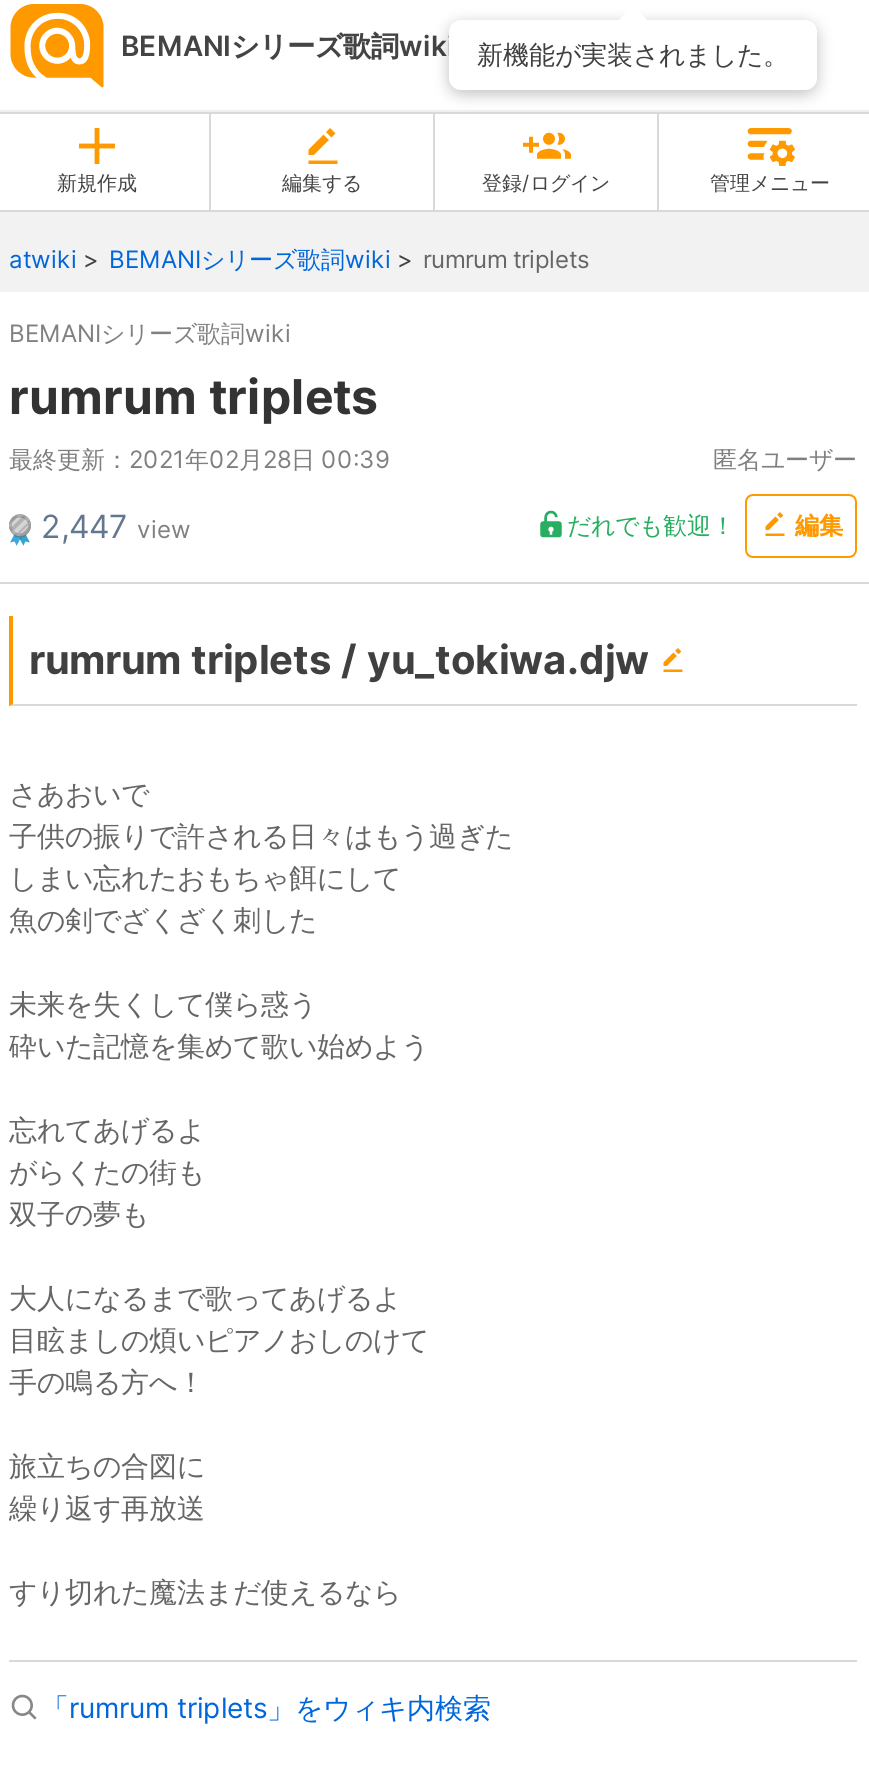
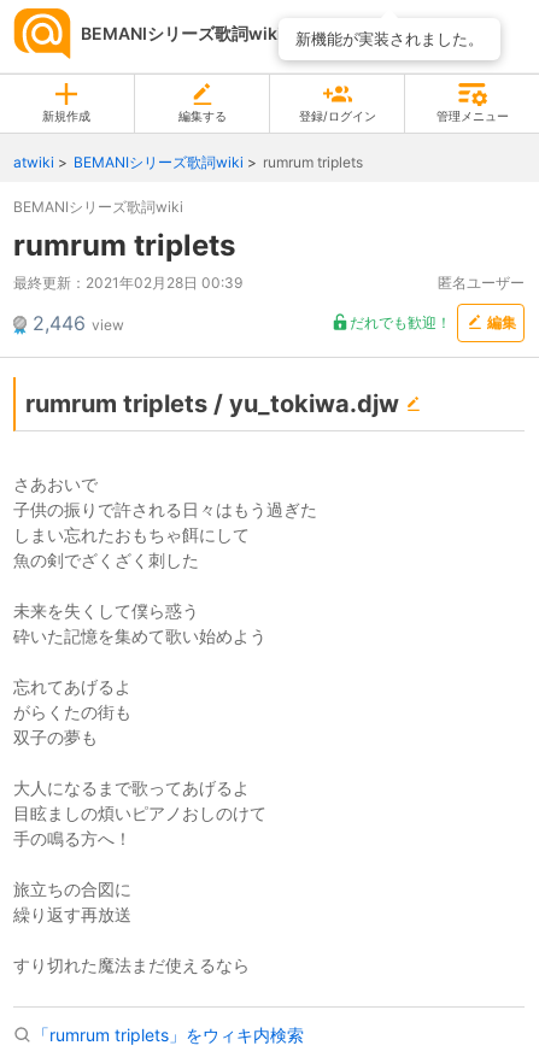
- 2,447 view
+ 2,446 view
